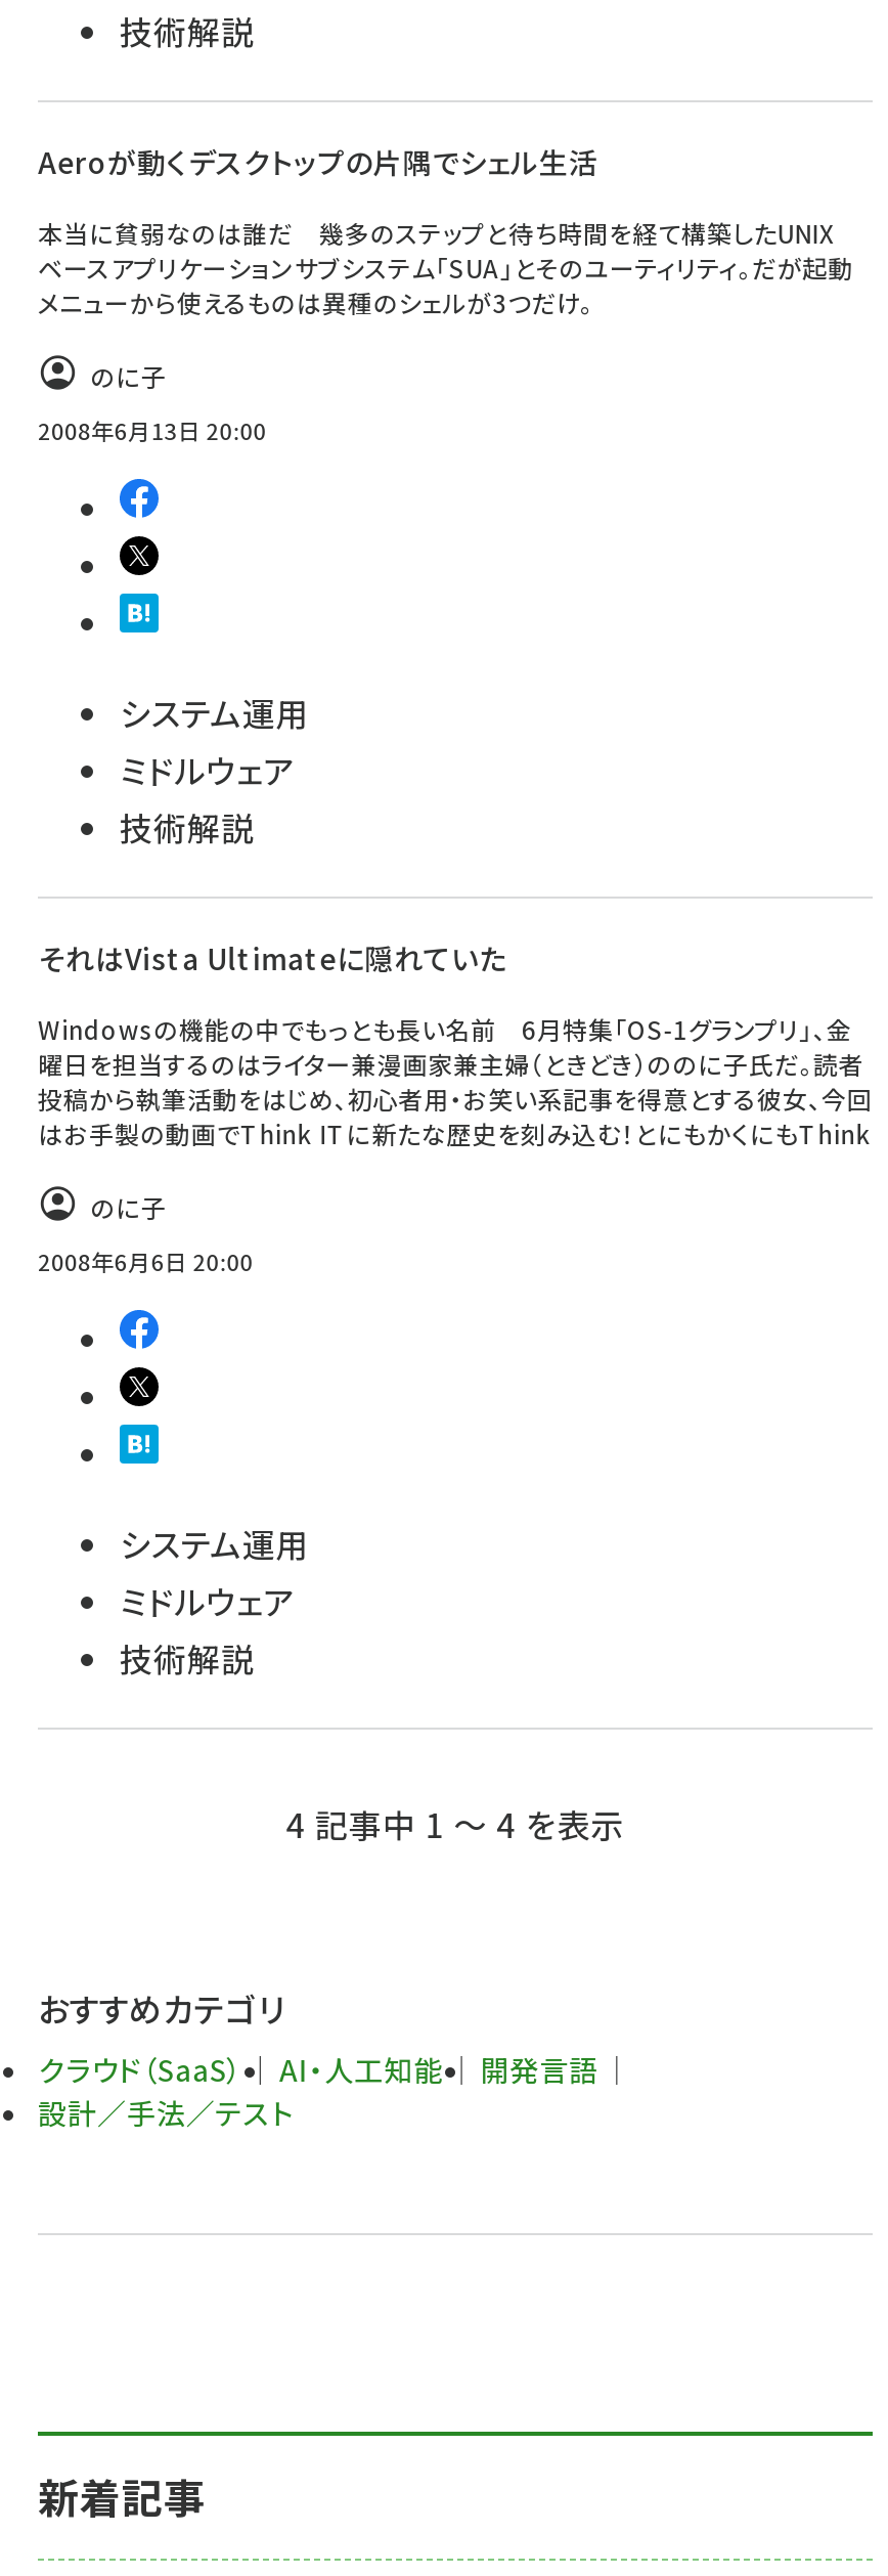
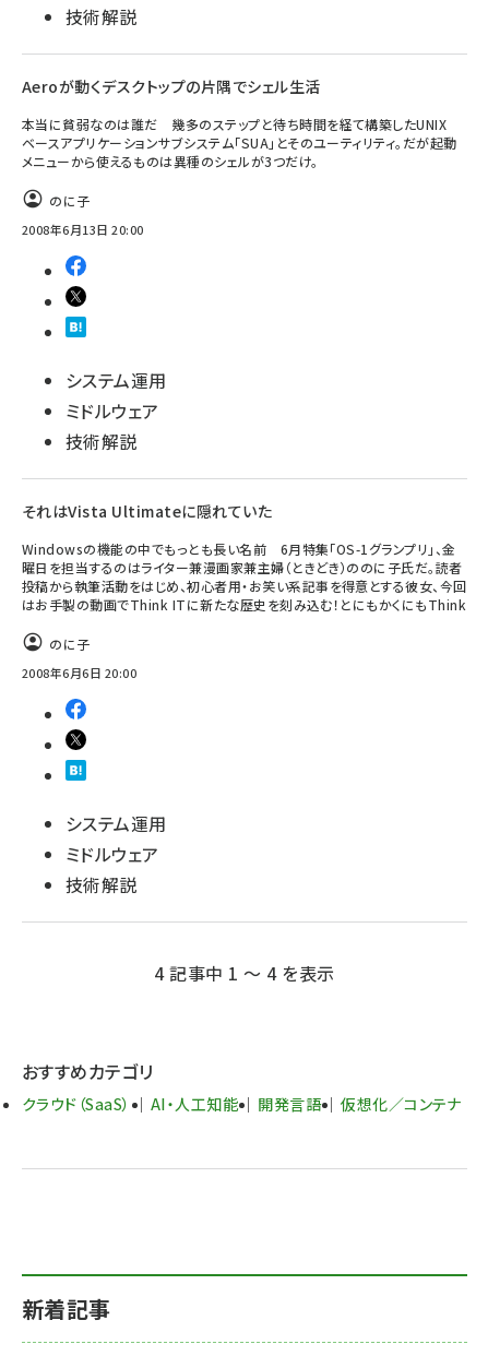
- 設計／手法／テスト
+ 仮想化／コンテナ
